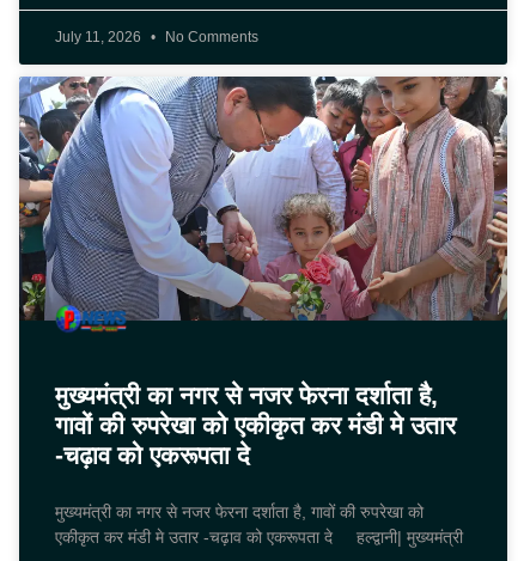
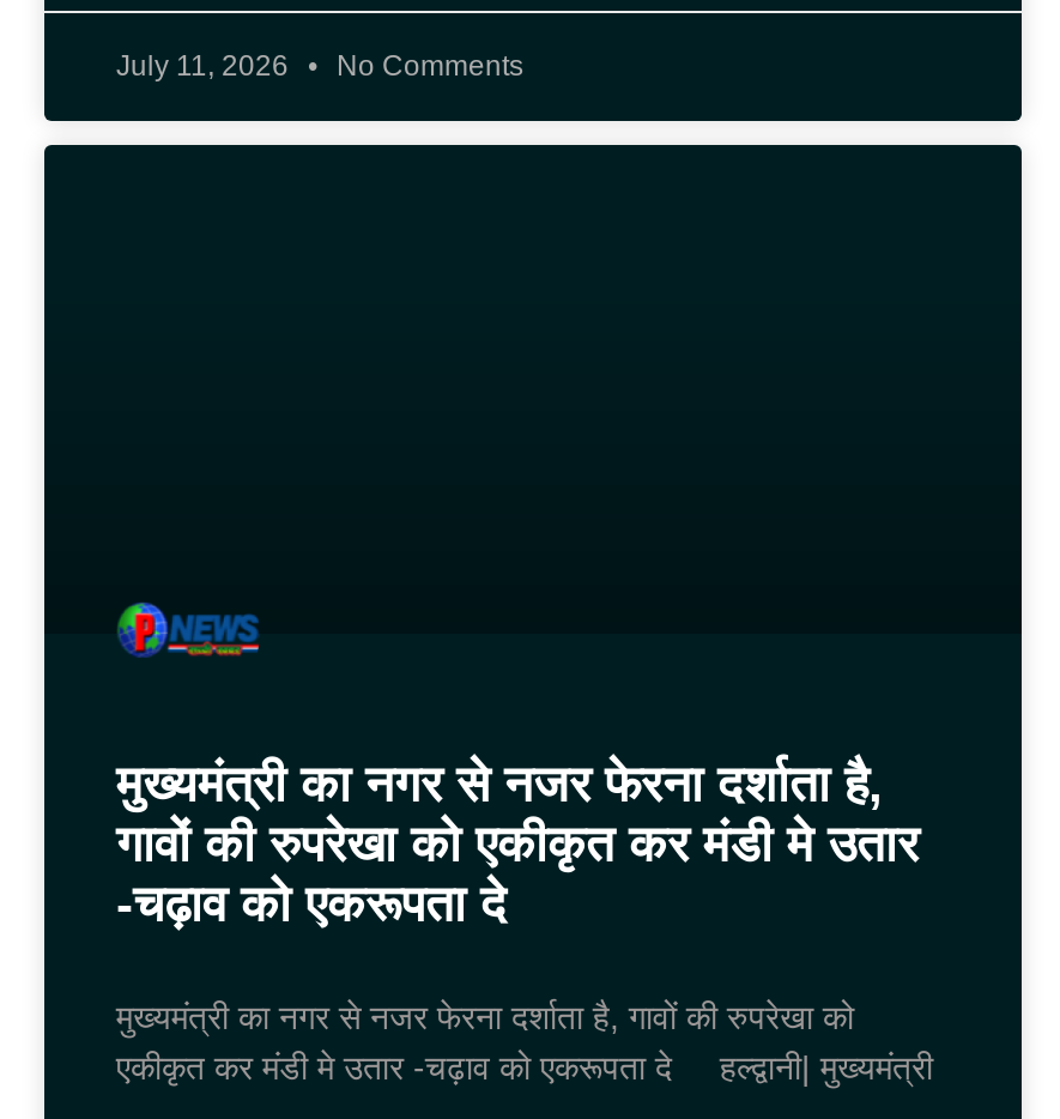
- [image]
